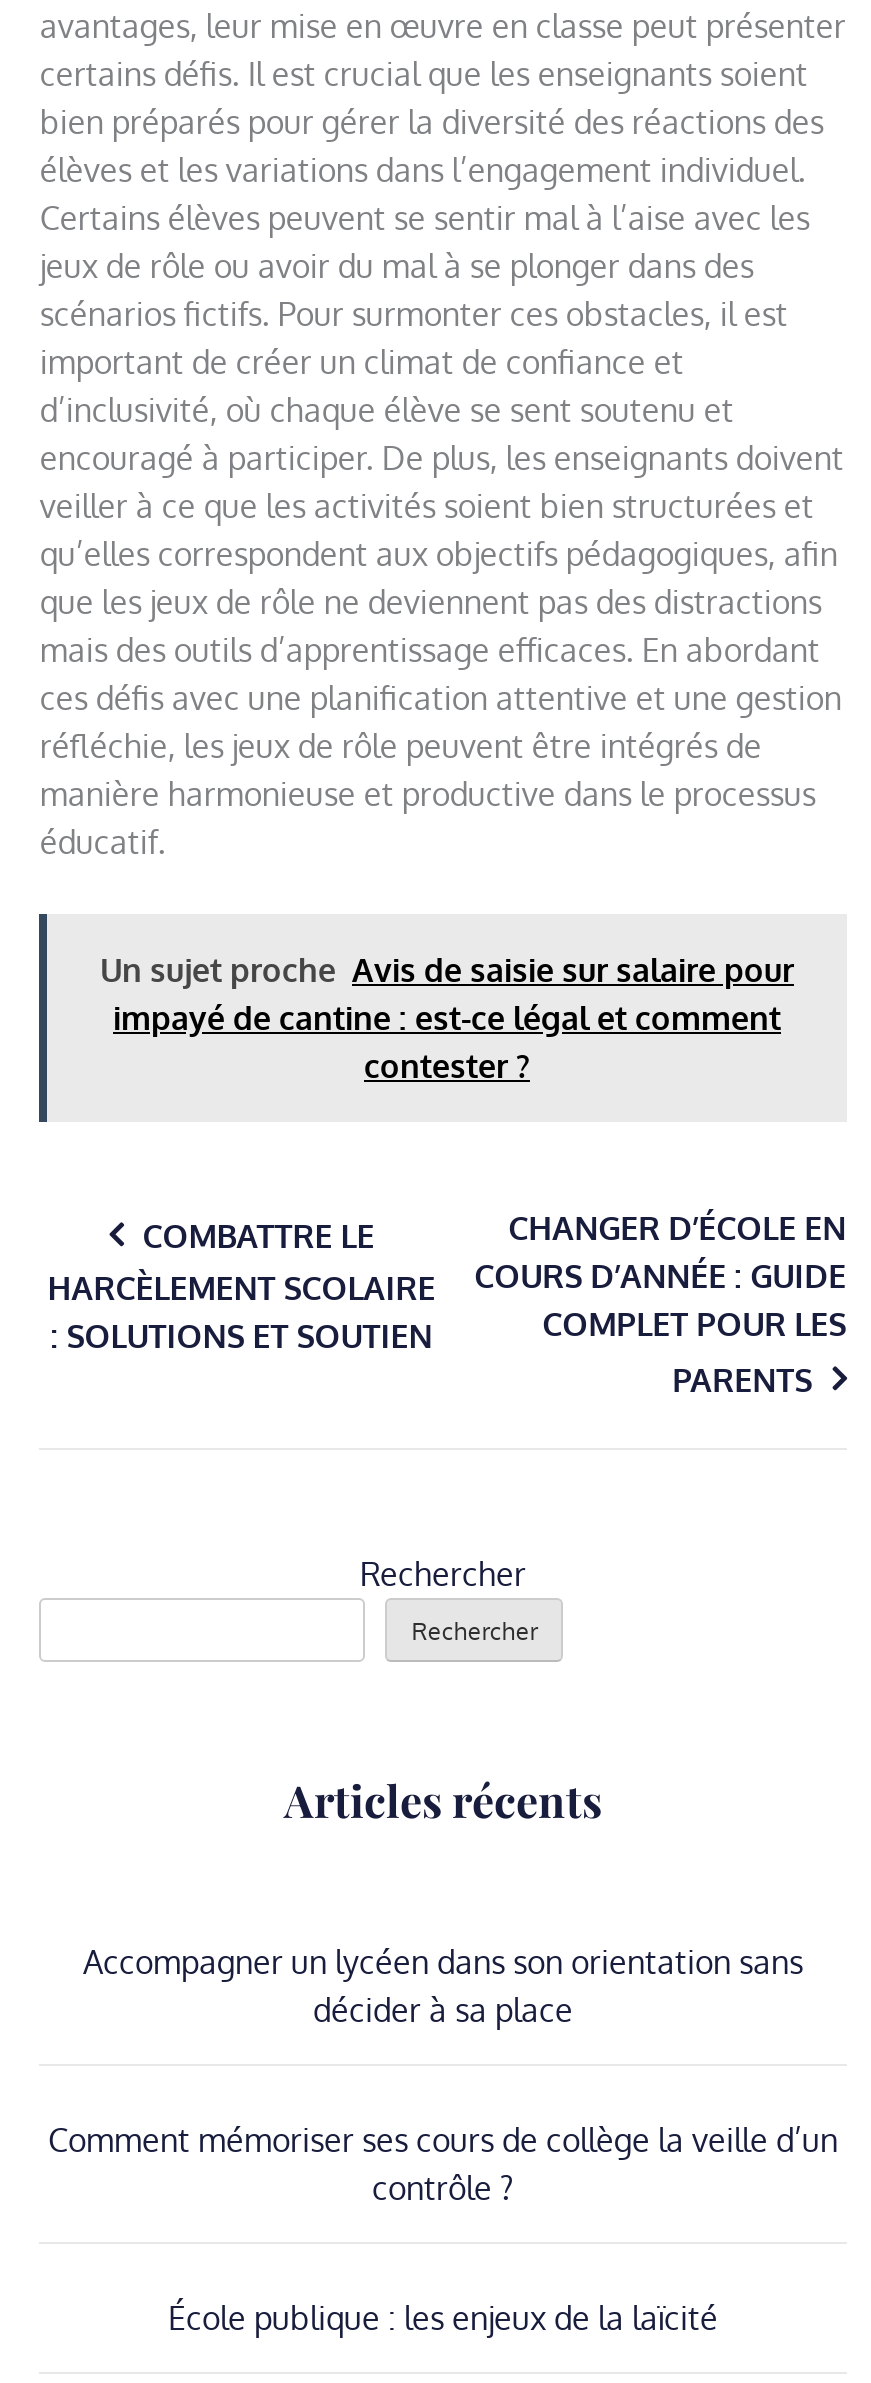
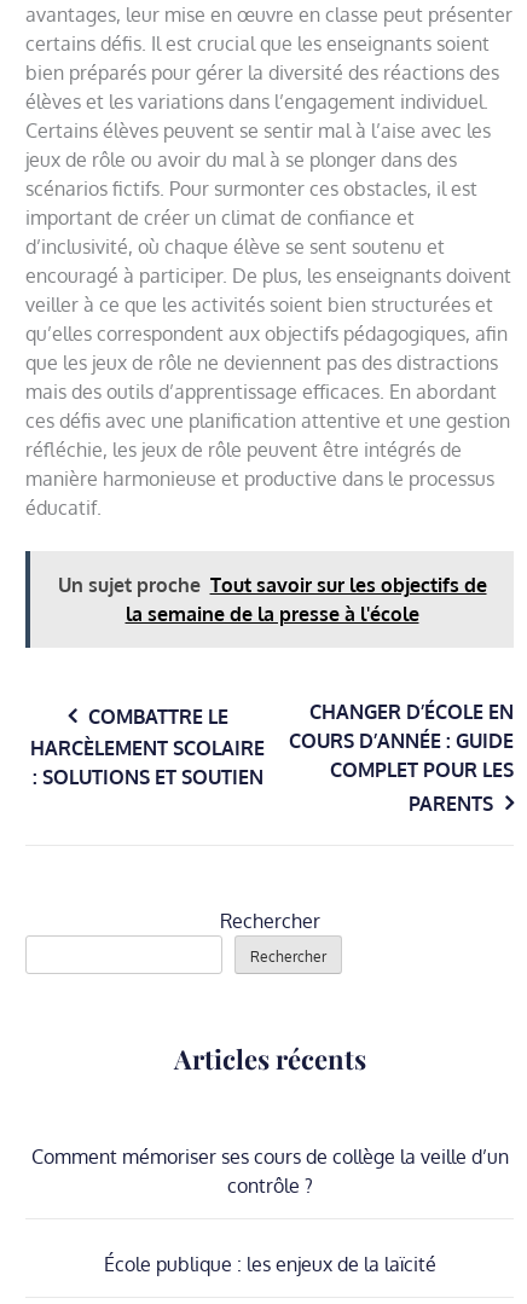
- Un sujet proche Avis de saisie sur salaire pour
- impayé de cantine : est-ce légal et comment
- contester ?
+ Un sujet proche Tout savoir sur les objectifs de
+ la semaine de la presse à l'école

- Accompagner un lycéen dans son orientation sans
- décider à sa place
